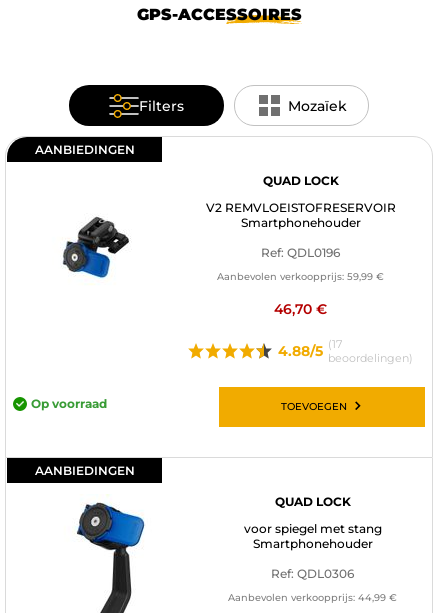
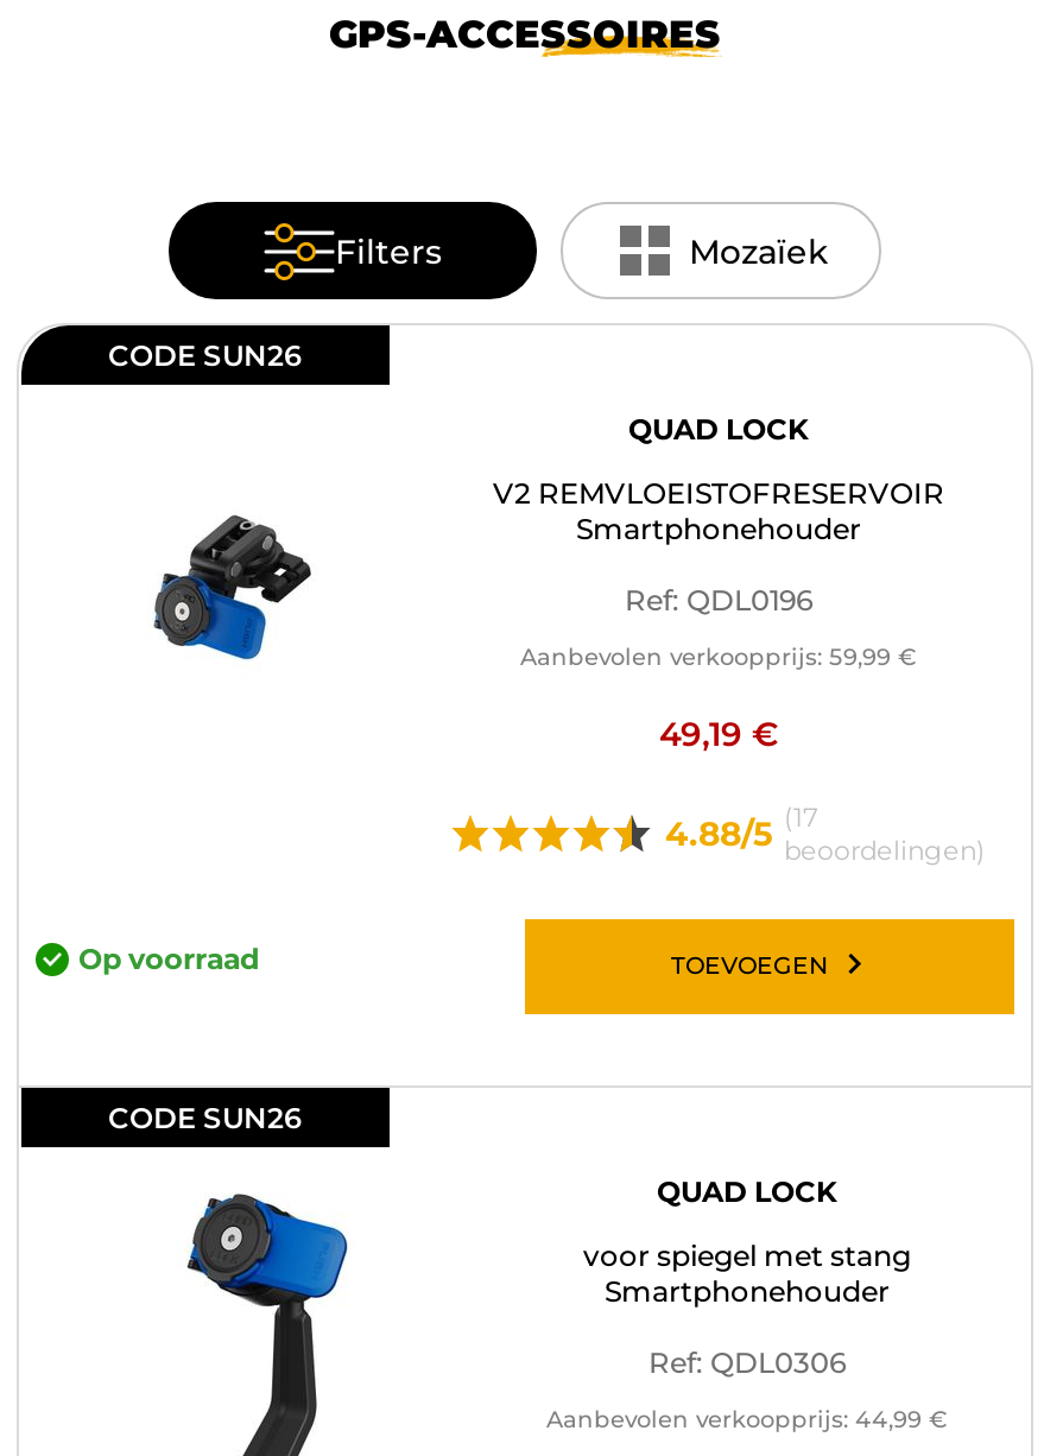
- AANBIEDINGEN
+ CODE SUN26

- 46,70 €
+ 49,19 €

- AANBIEDINGEN
+ CODE SUN26
